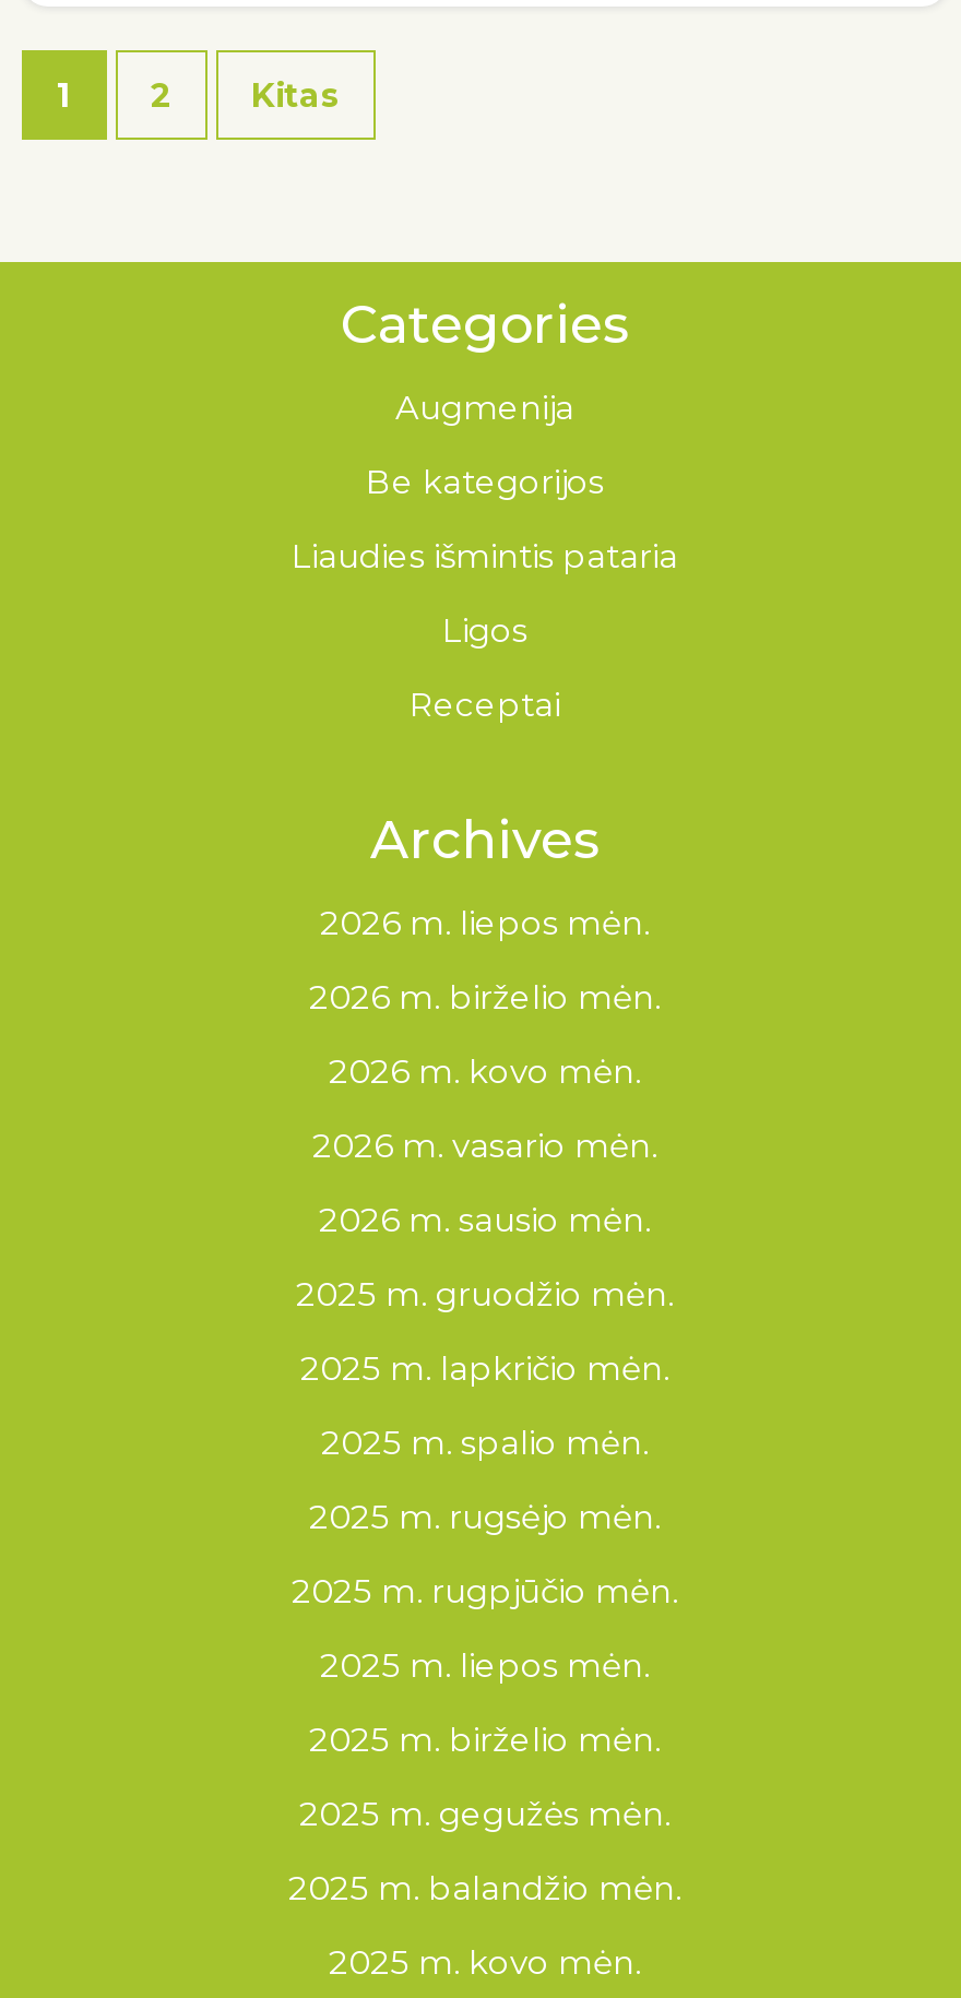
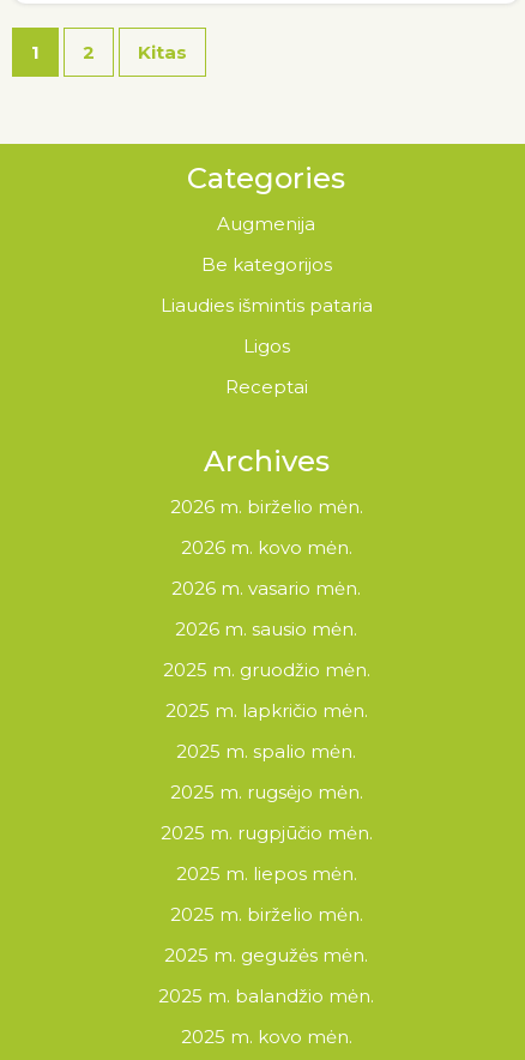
- 2026 m. liepos mėn.
